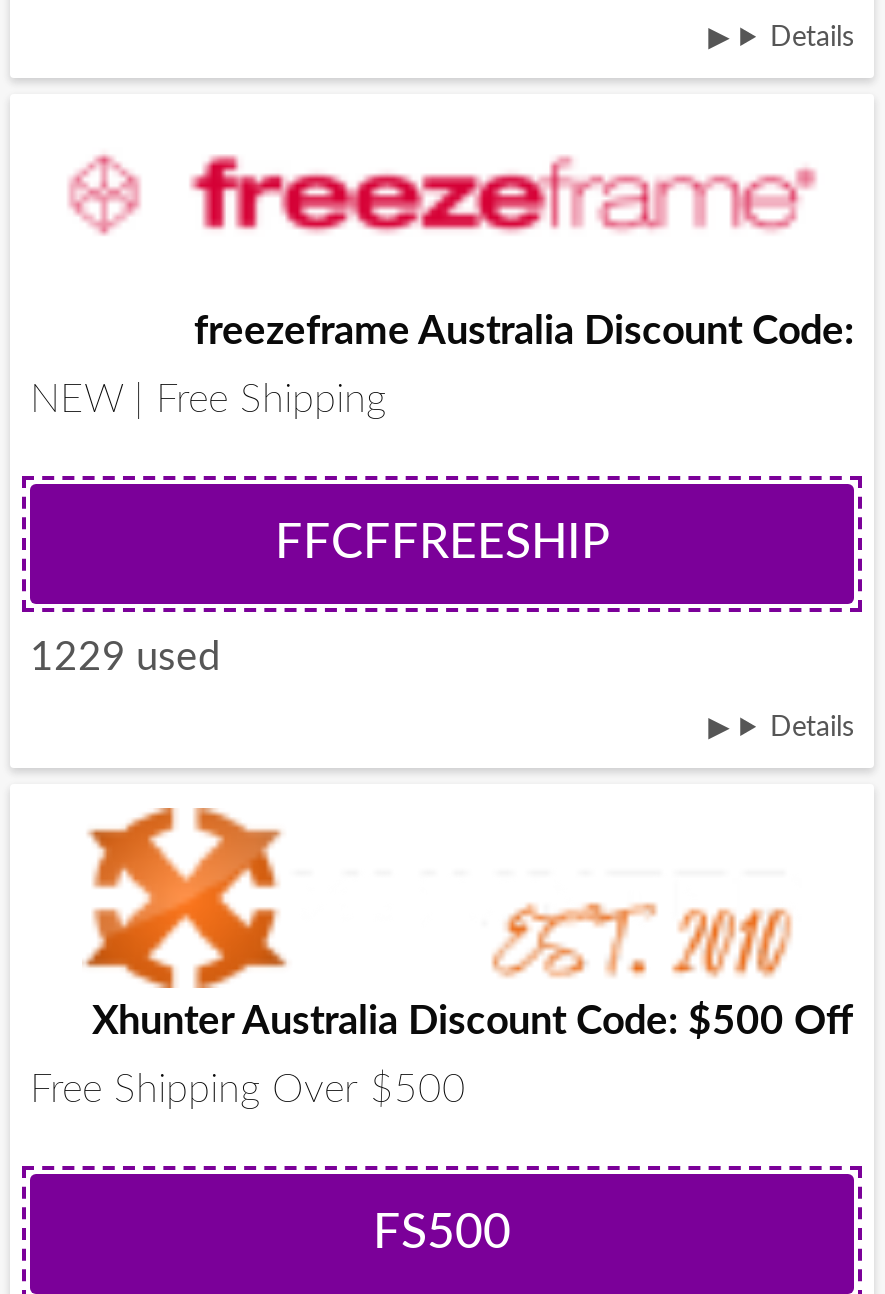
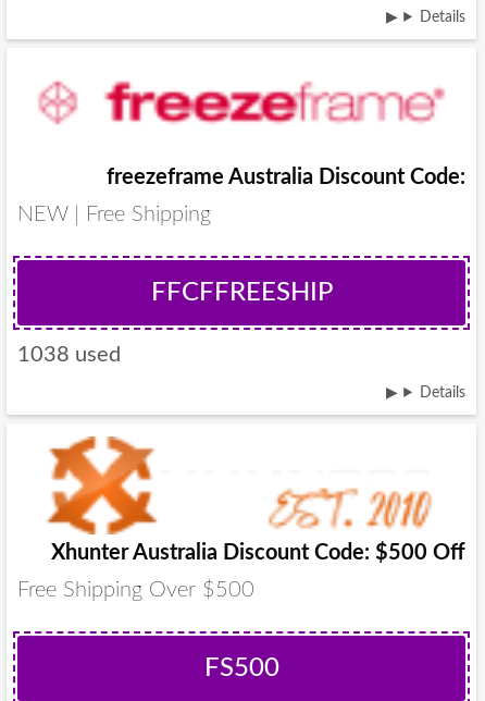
- 1229 used
+ 1038 used
